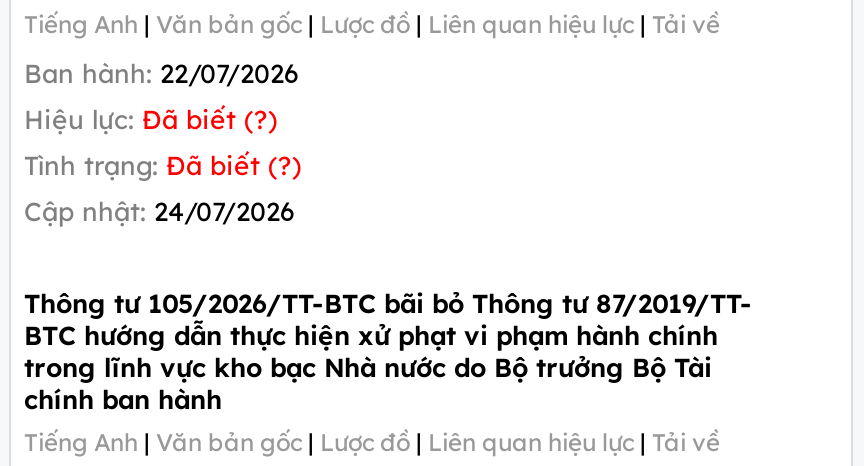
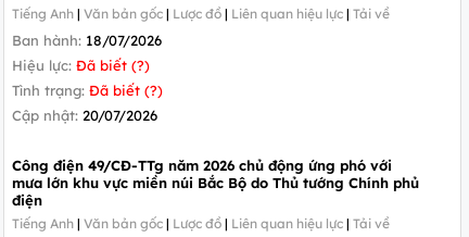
- Ban hành: 22/07/2026
+ Ban hành: 18/07/2026

- Cập nhật: 24/07/2026
+ Cập nhật: 20/07/2026

- Thông tư 105/2026/TT-BTC bãi bỏ Thông tư 87/2019/TT-
- BTC hướng dẫn thực hiện xử phạt vi phạm hành chính
- trong lĩnh vực kho bạc Nhà nước do Bộ trưởng Bộ Tài
- chính ban hành
+ Công điện 49/CĐ-TTg năm 2026 chủ động ứng phó với
+ mưa lớn khu vực miền núi Bắc Bộ do Thủ tướng Chính phủ
+ điện
